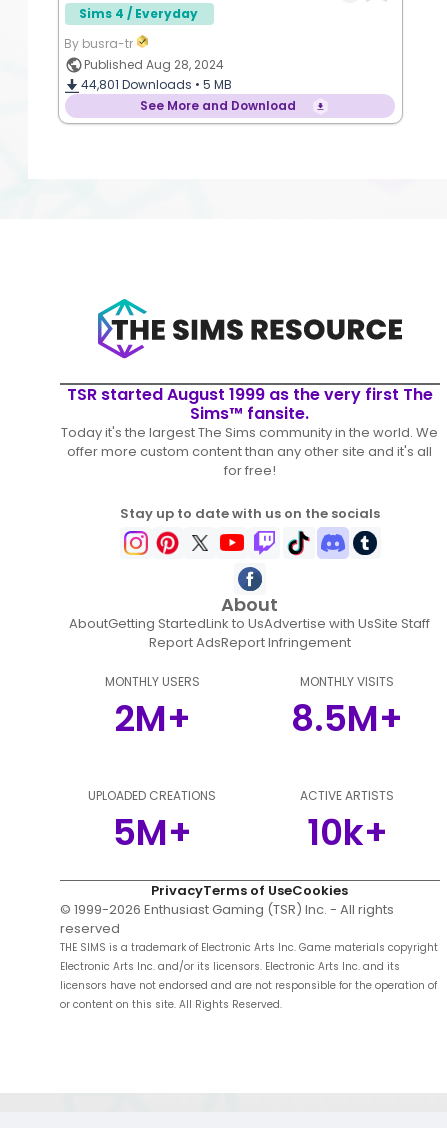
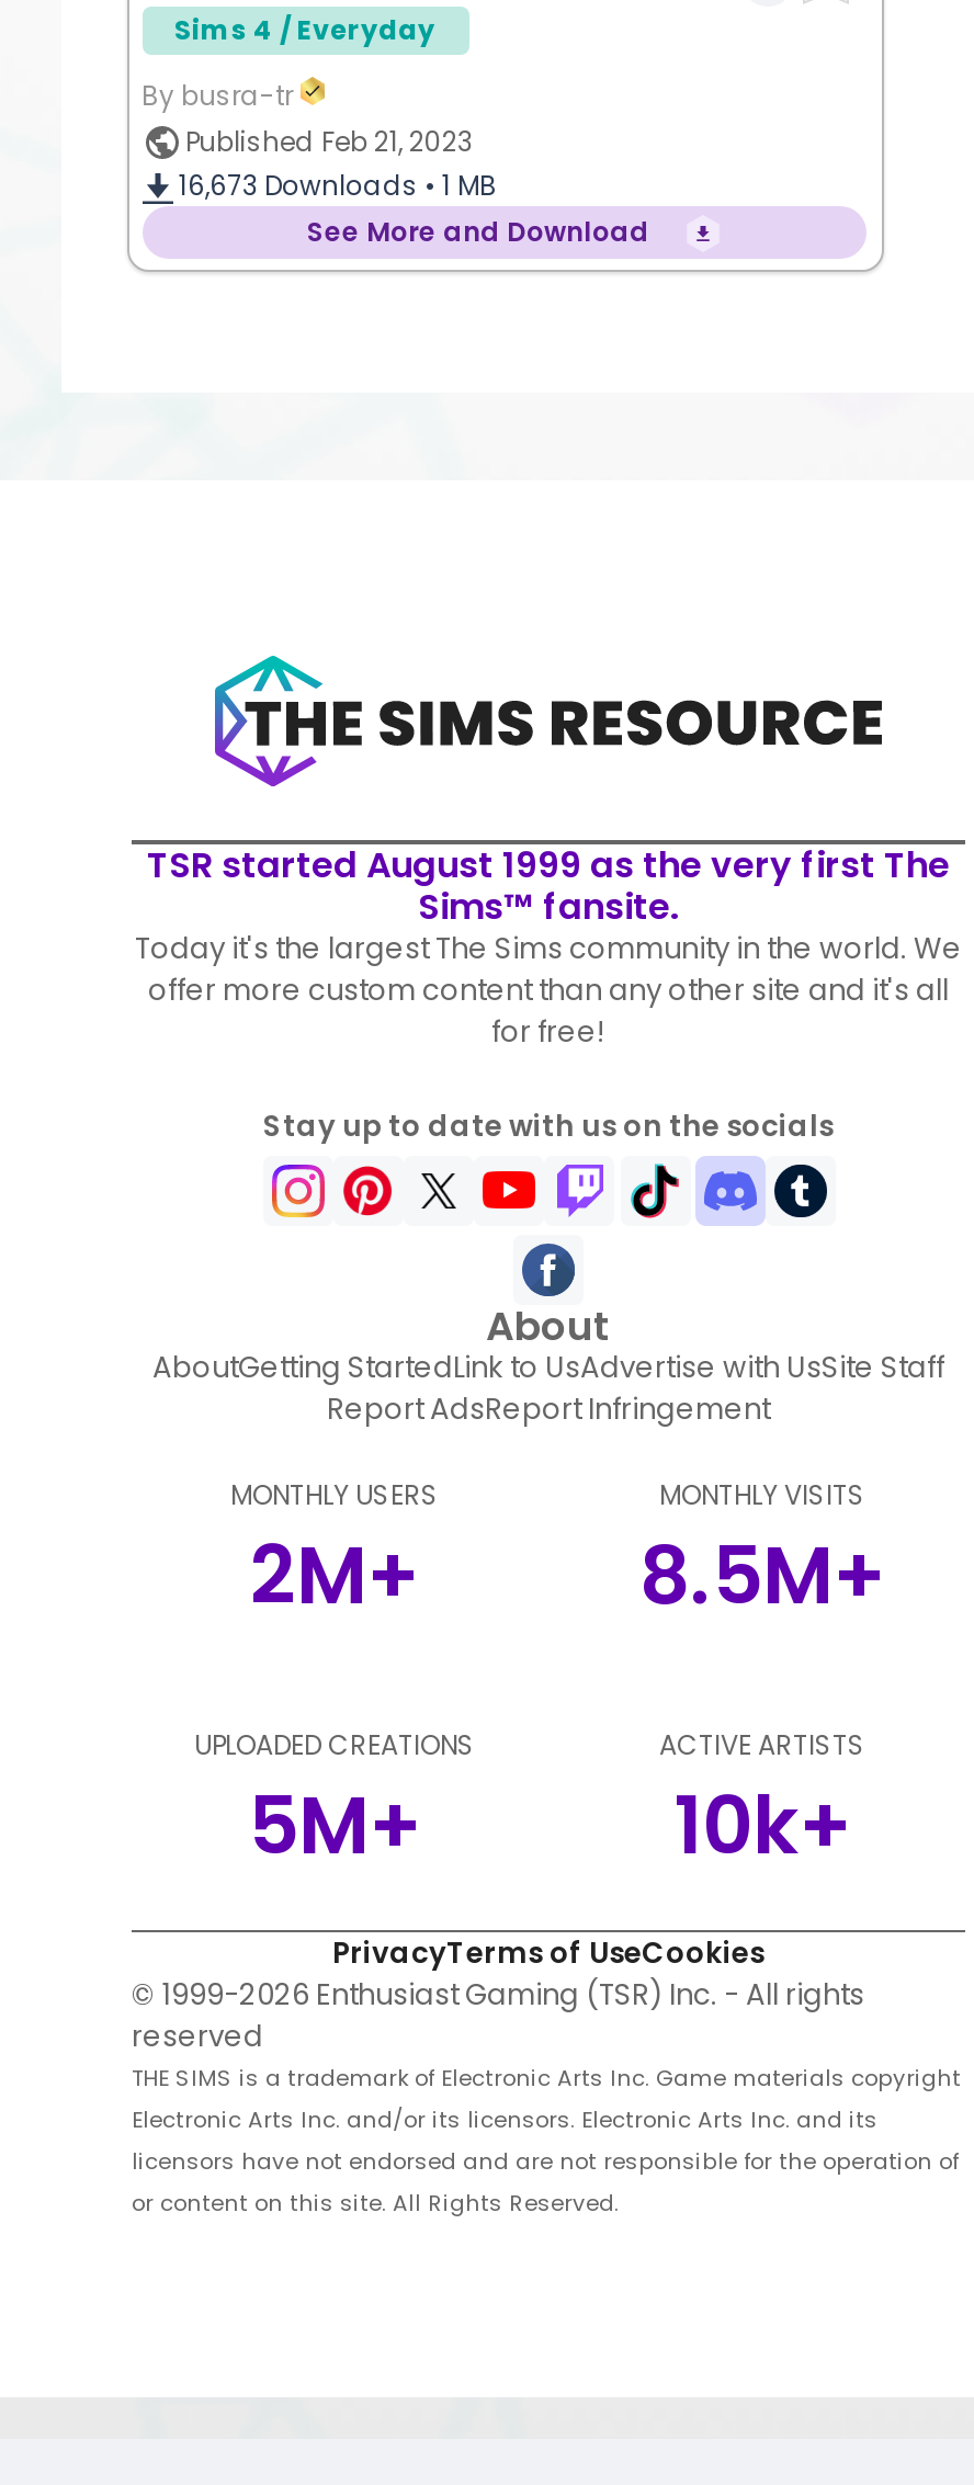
- Published Aug 28, 2024
+ Published Feb 21, 2023

- 44,801 Downloads • 5 MB
+ 16,673 Downloads • 1 MB
